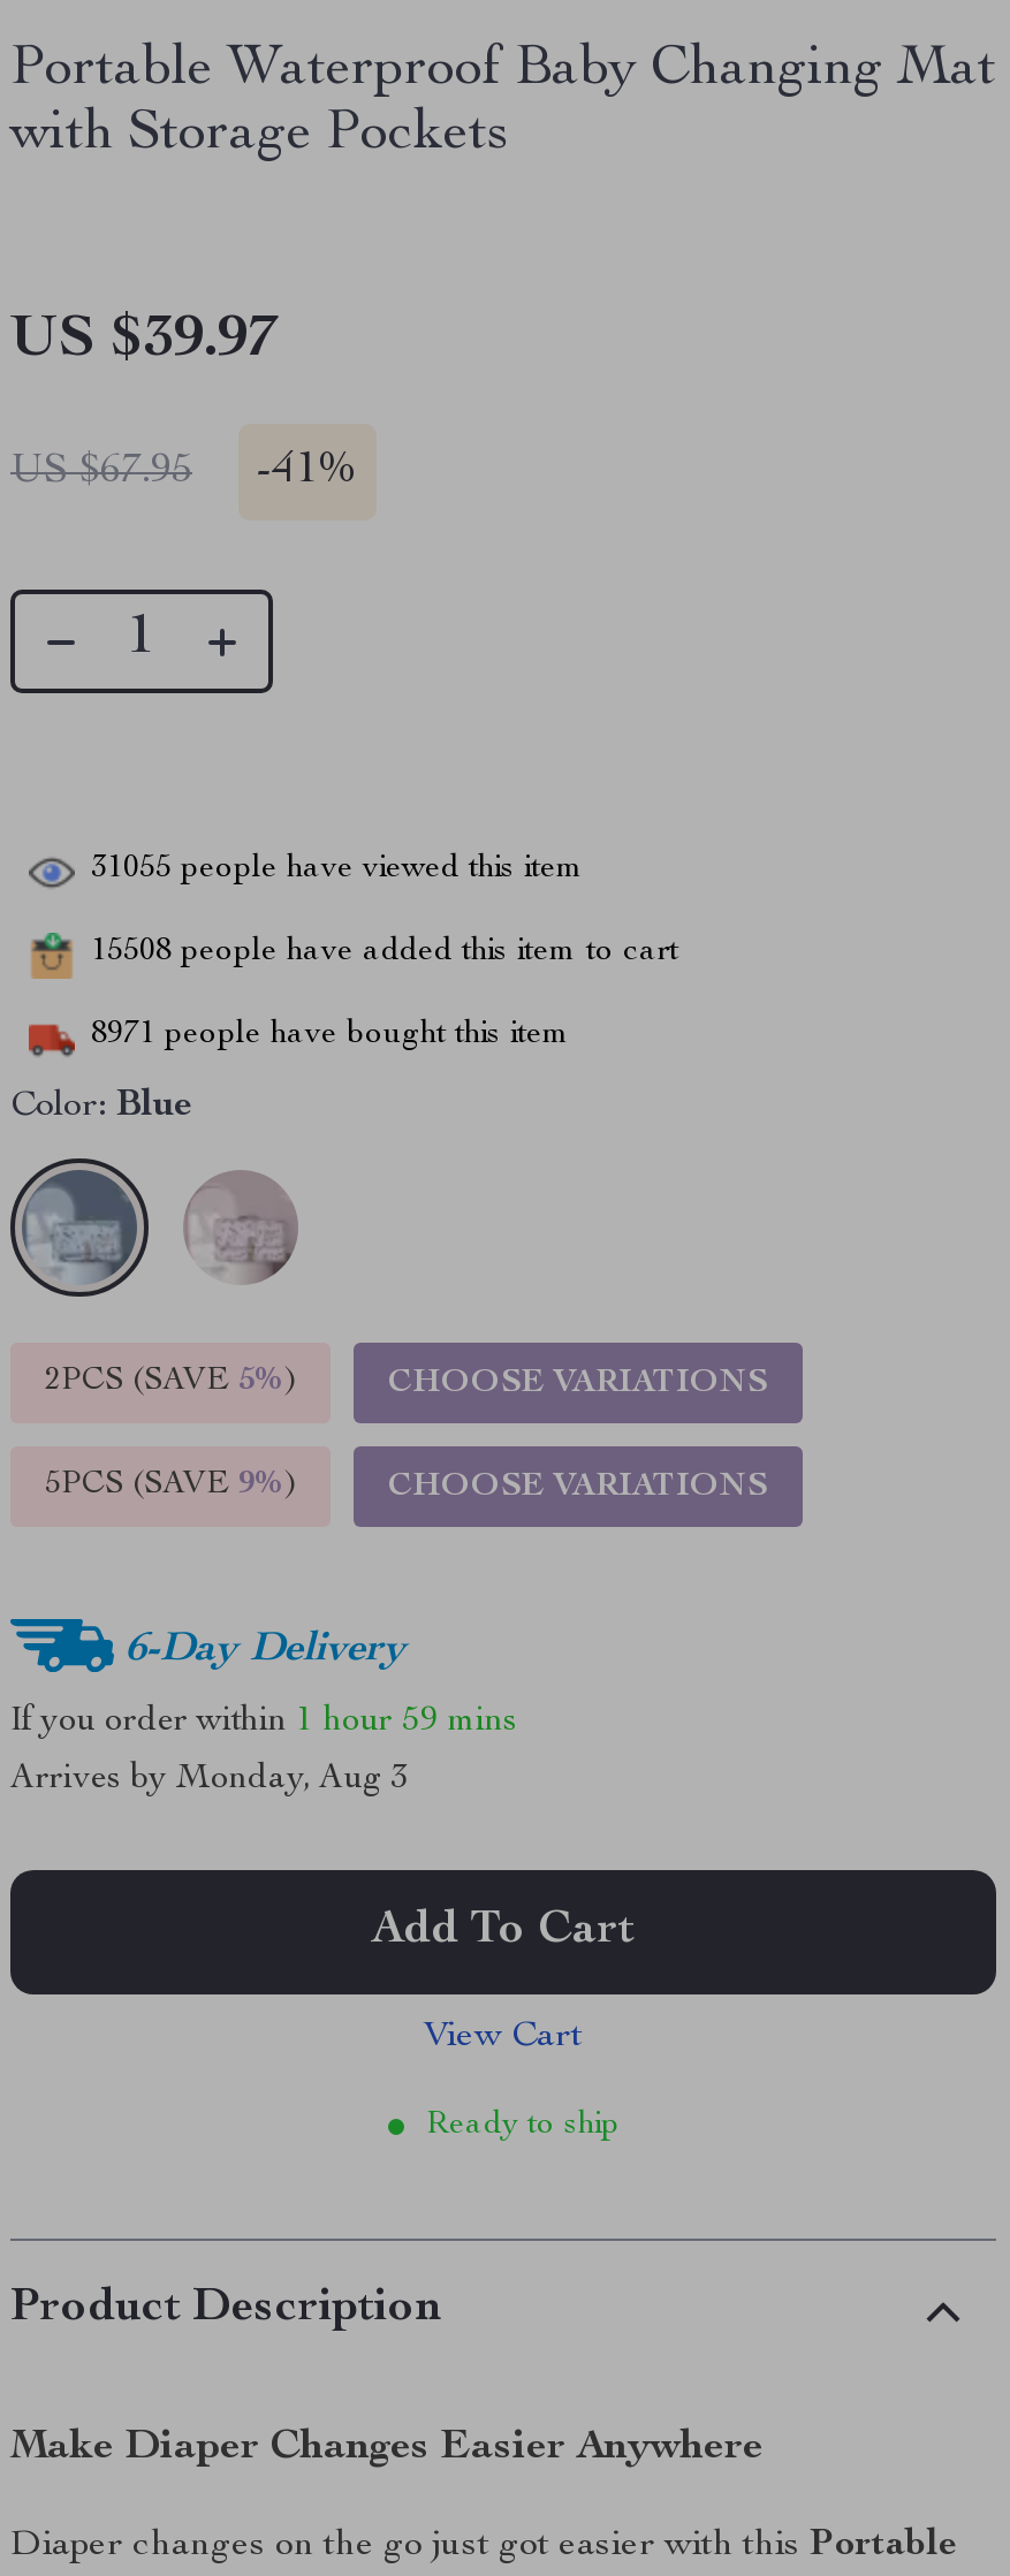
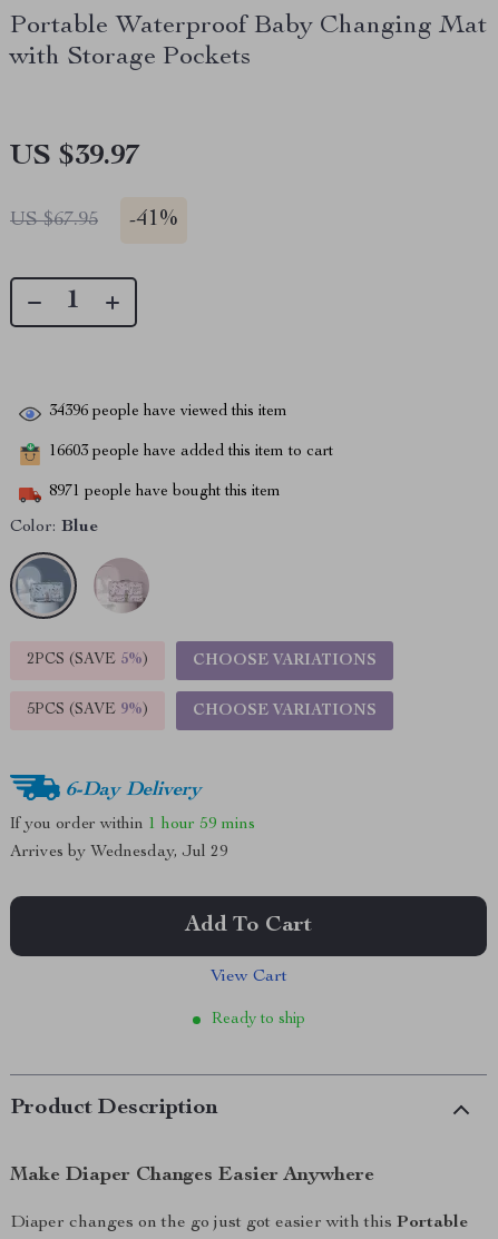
- 31055 people have viewed this item
+ 34396 people have viewed this item

- 15508 people have added this item to cart
+ 16603 people have added this item to cart

- Arrives by Monday, Aug 3
+ Arrives by Wednesday, Jul 29
